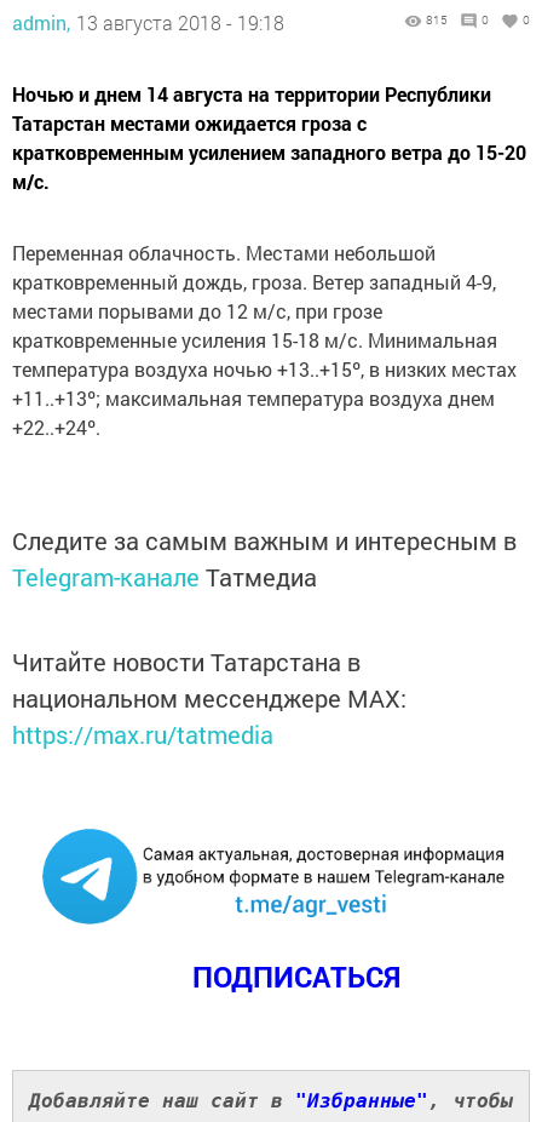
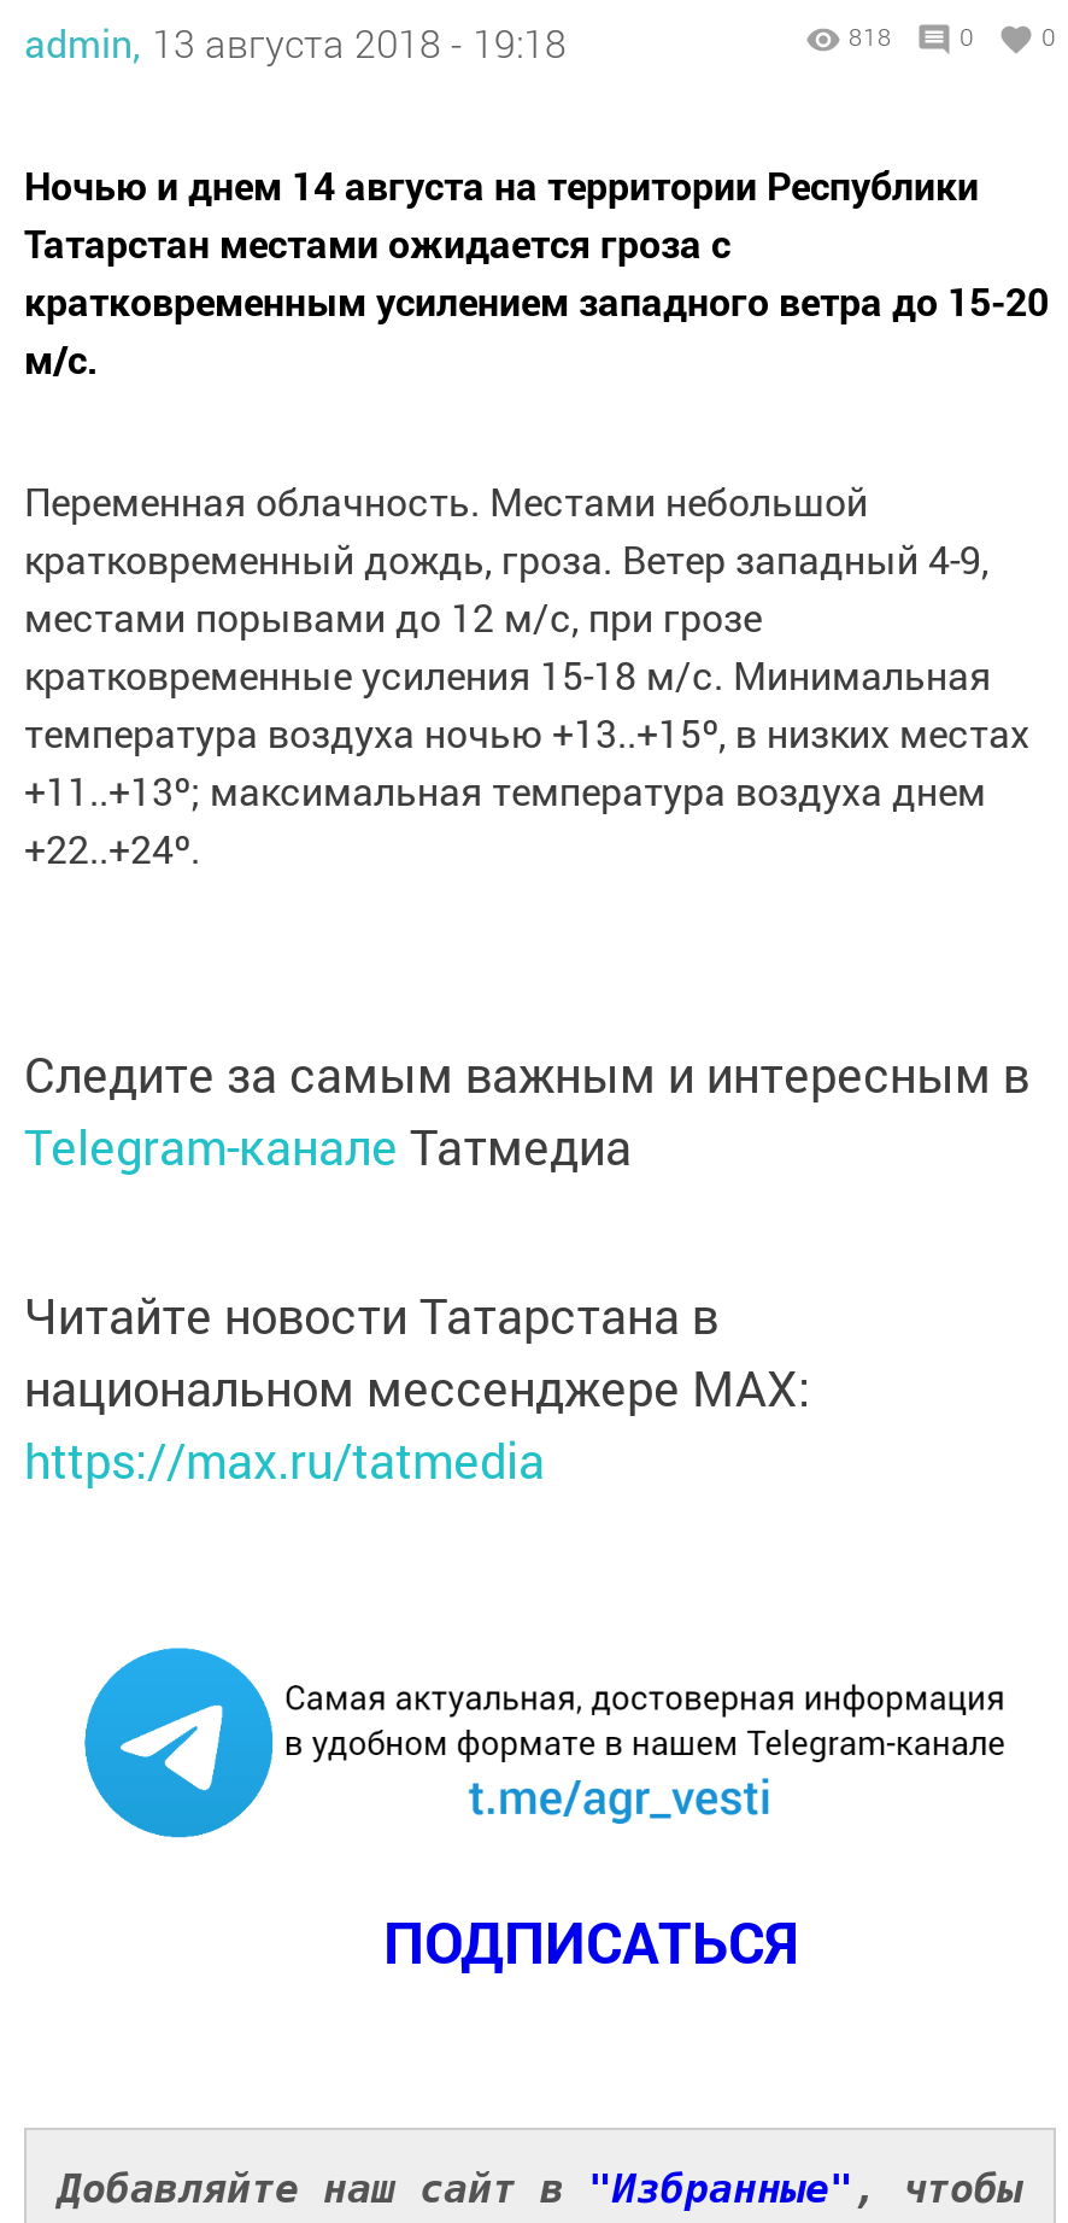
- 815
+ 818
